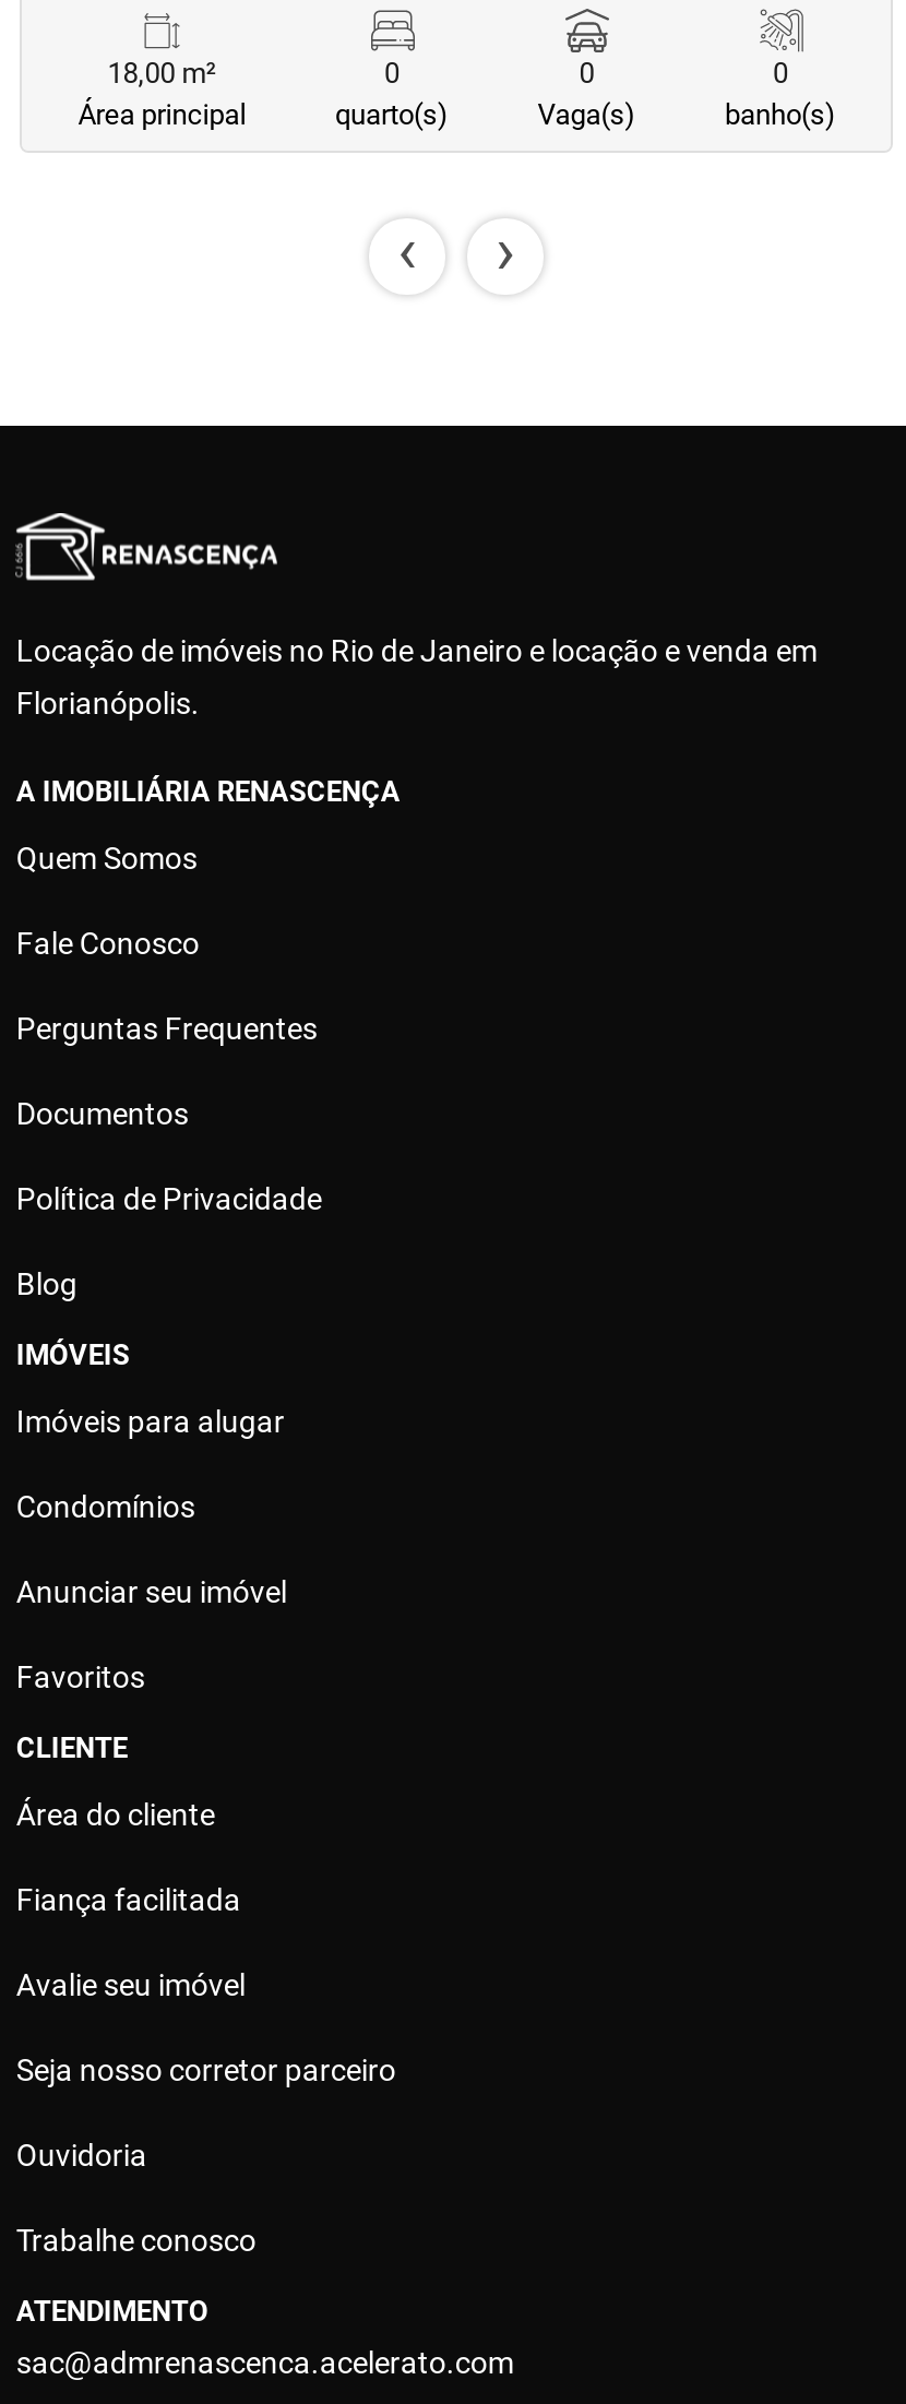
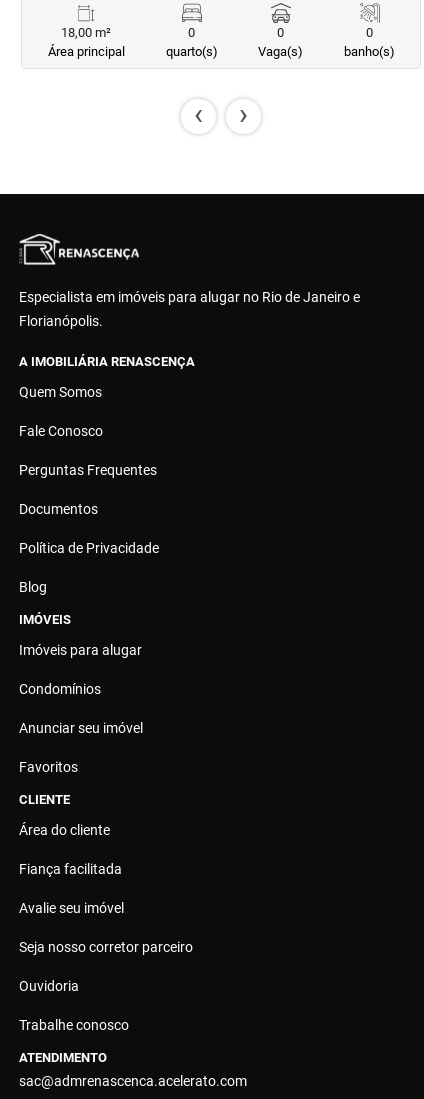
- Locação de imóveis no Rio de Janeiro e locação e venda em
+ Especialista em imóveis para alugar no Rio de Janeiro e
